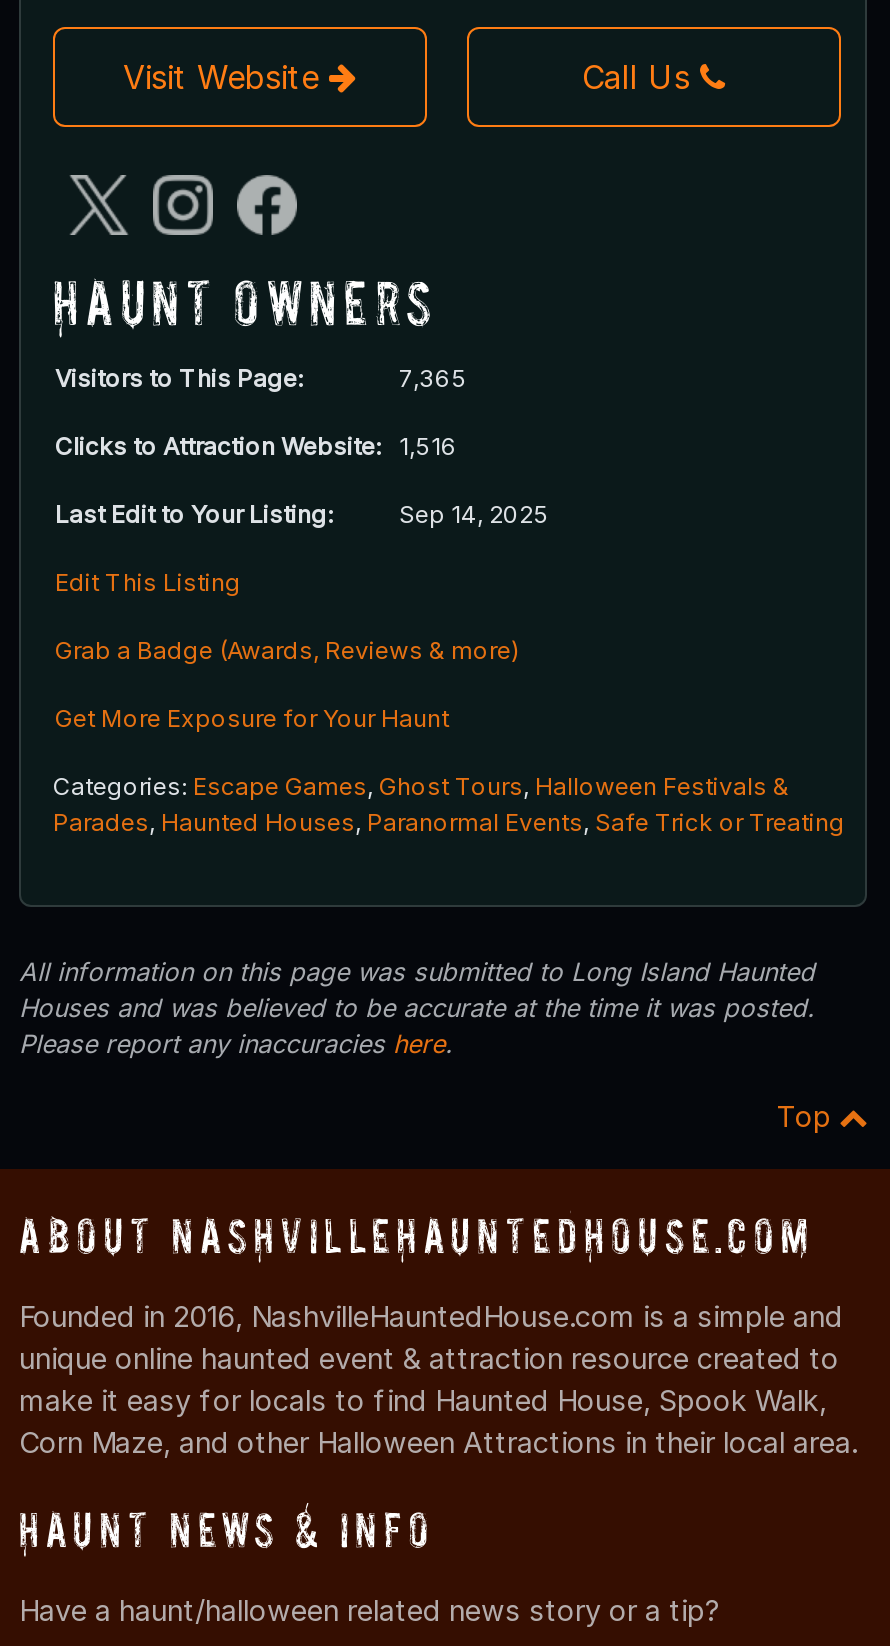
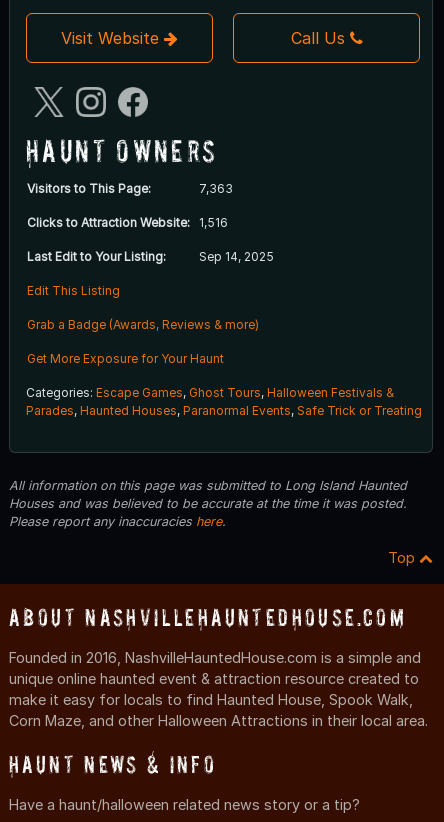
- 7,365
+ 7,363
